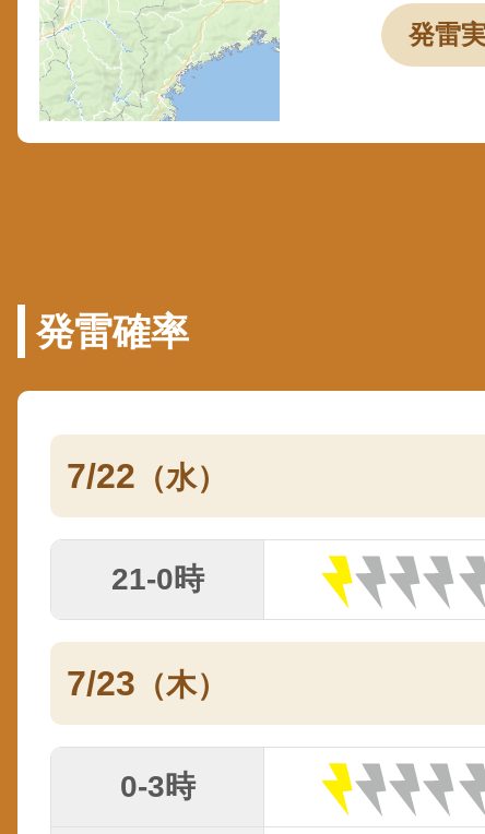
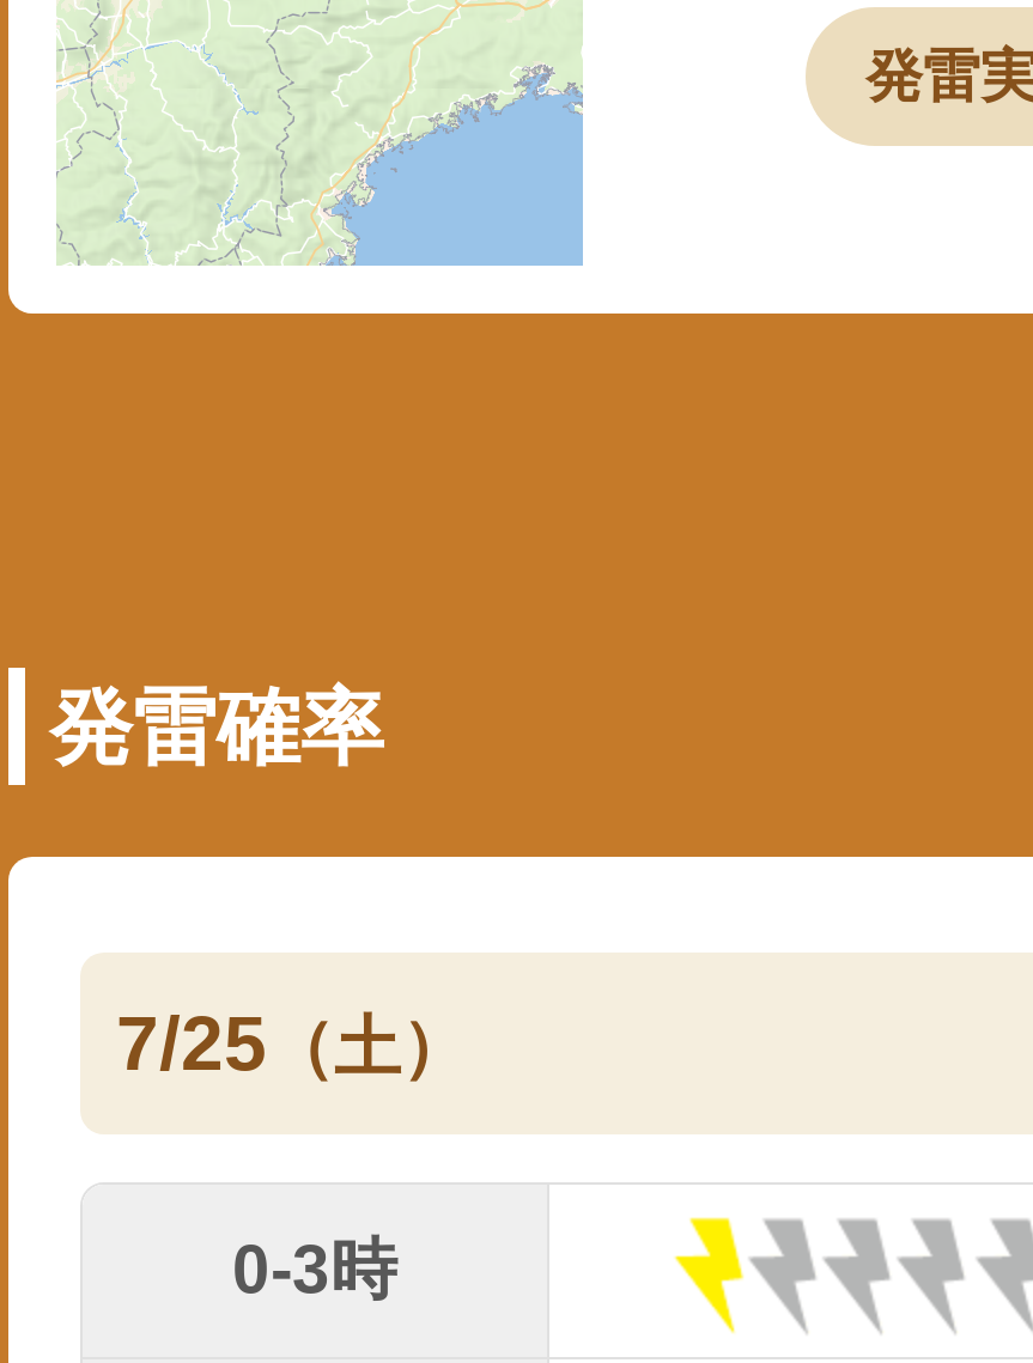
- 7/22（水）
- 21-0時
- 7/23（木）
+ 7/25（土）
